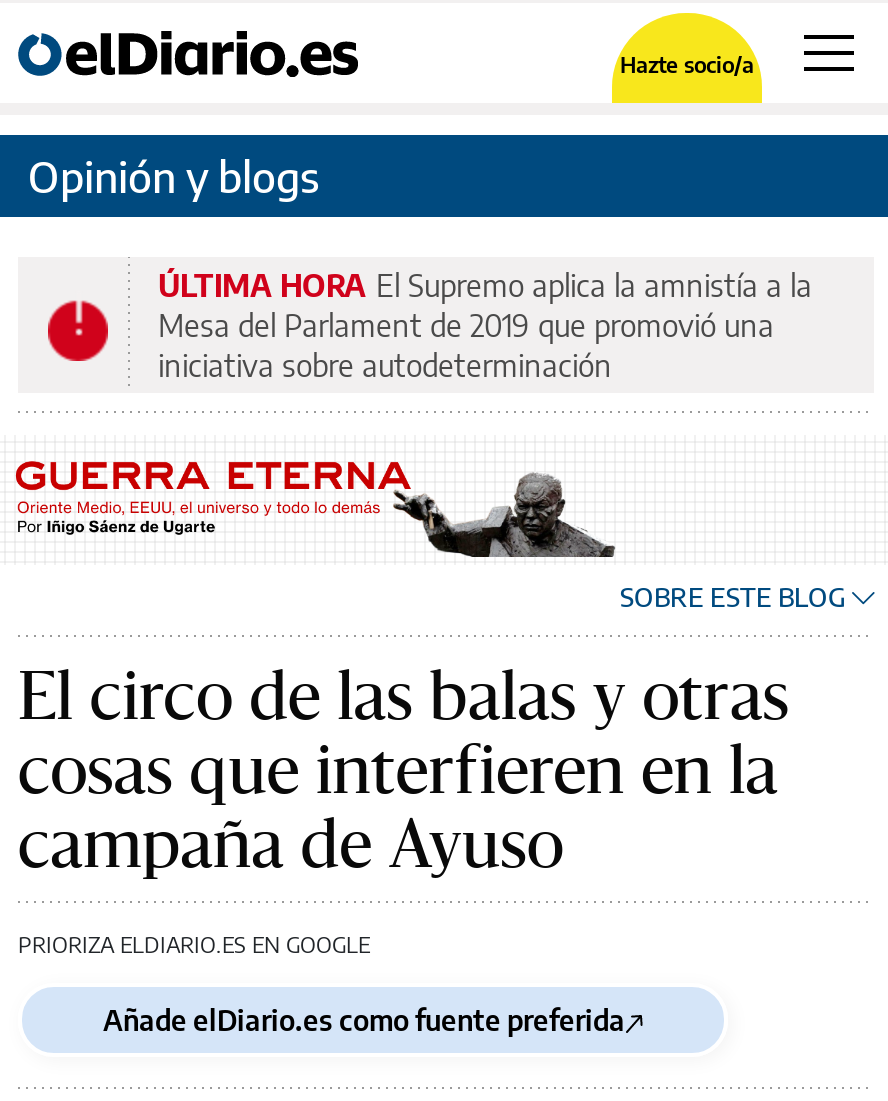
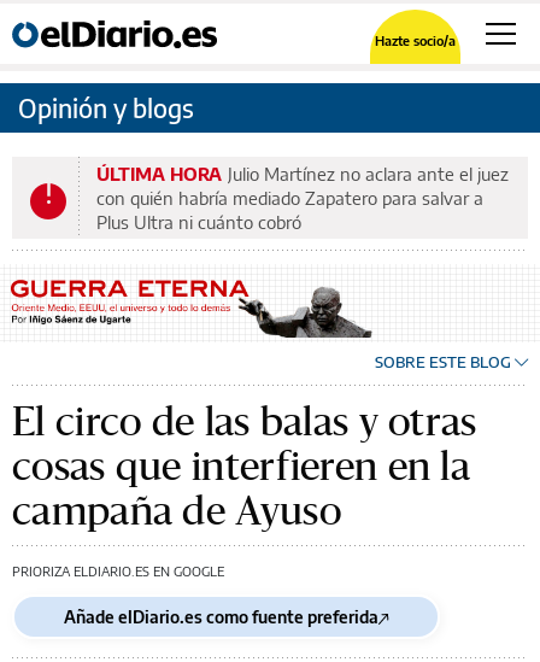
- ÚLTIMA HORA El Supremo aplica la amnistía a la
- Mesa del Parlament de 2019 que promovió una
- iniciativa sobre autodeterminación
+ ÚLTIMA HORA Julio Martínez no aclara ante el juez
+ con quién habría mediado Zapatero para salvar a
+ Plus Ultra ni cuánto cobró
